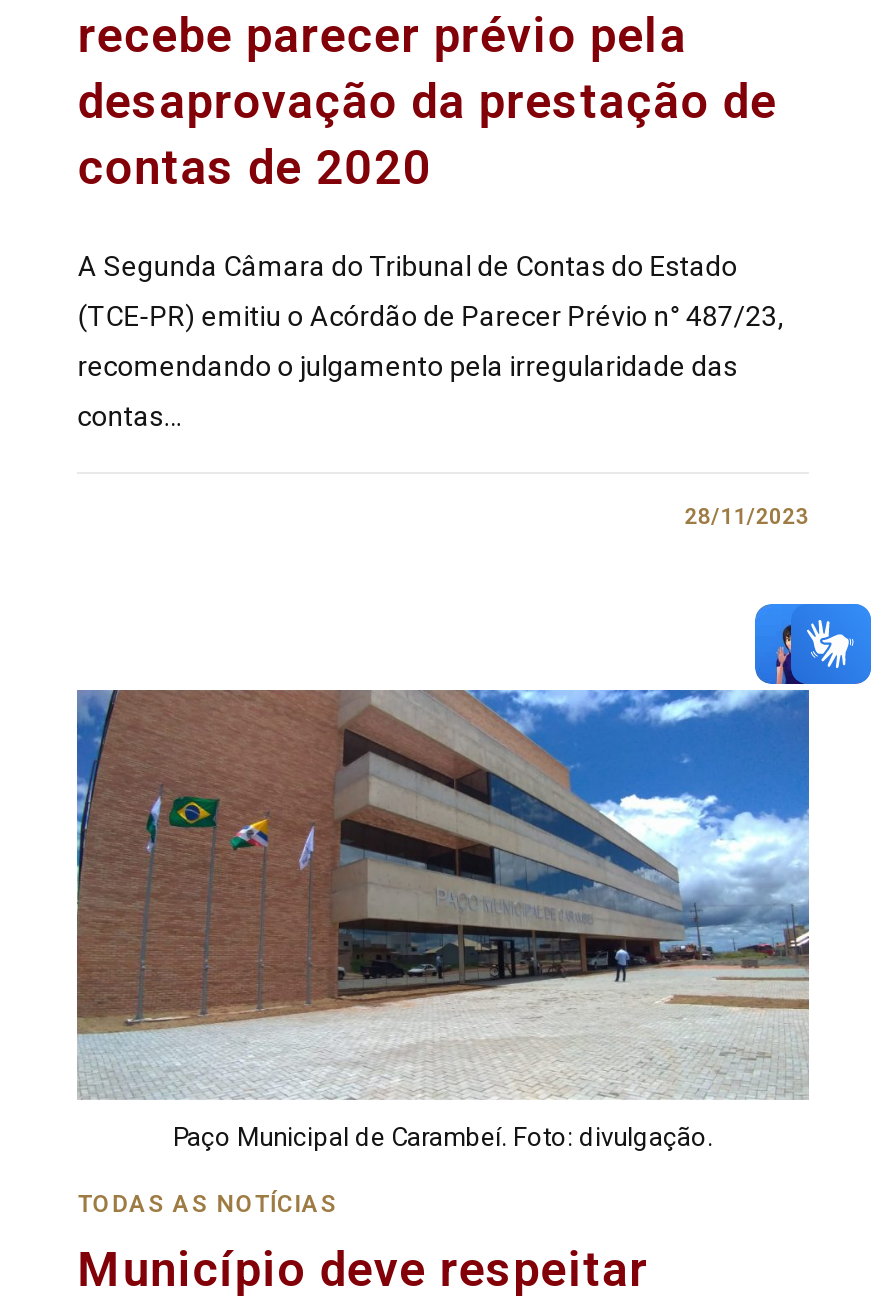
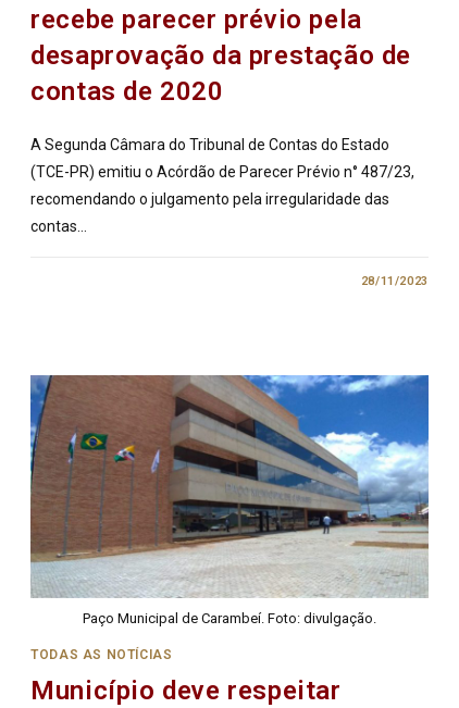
- [image]
